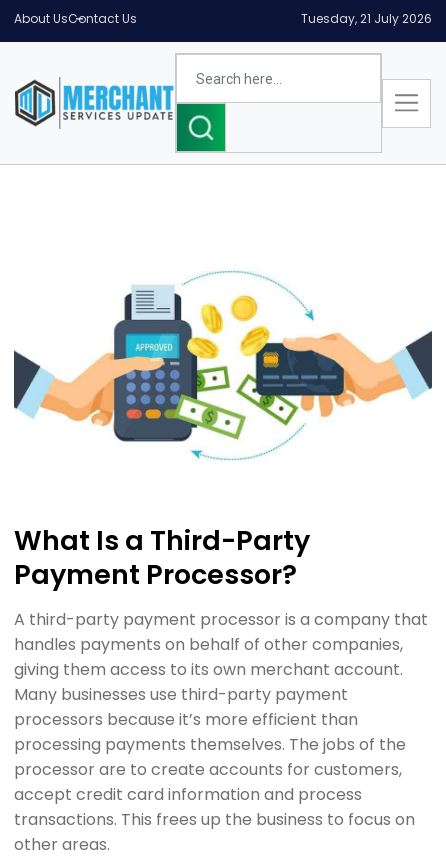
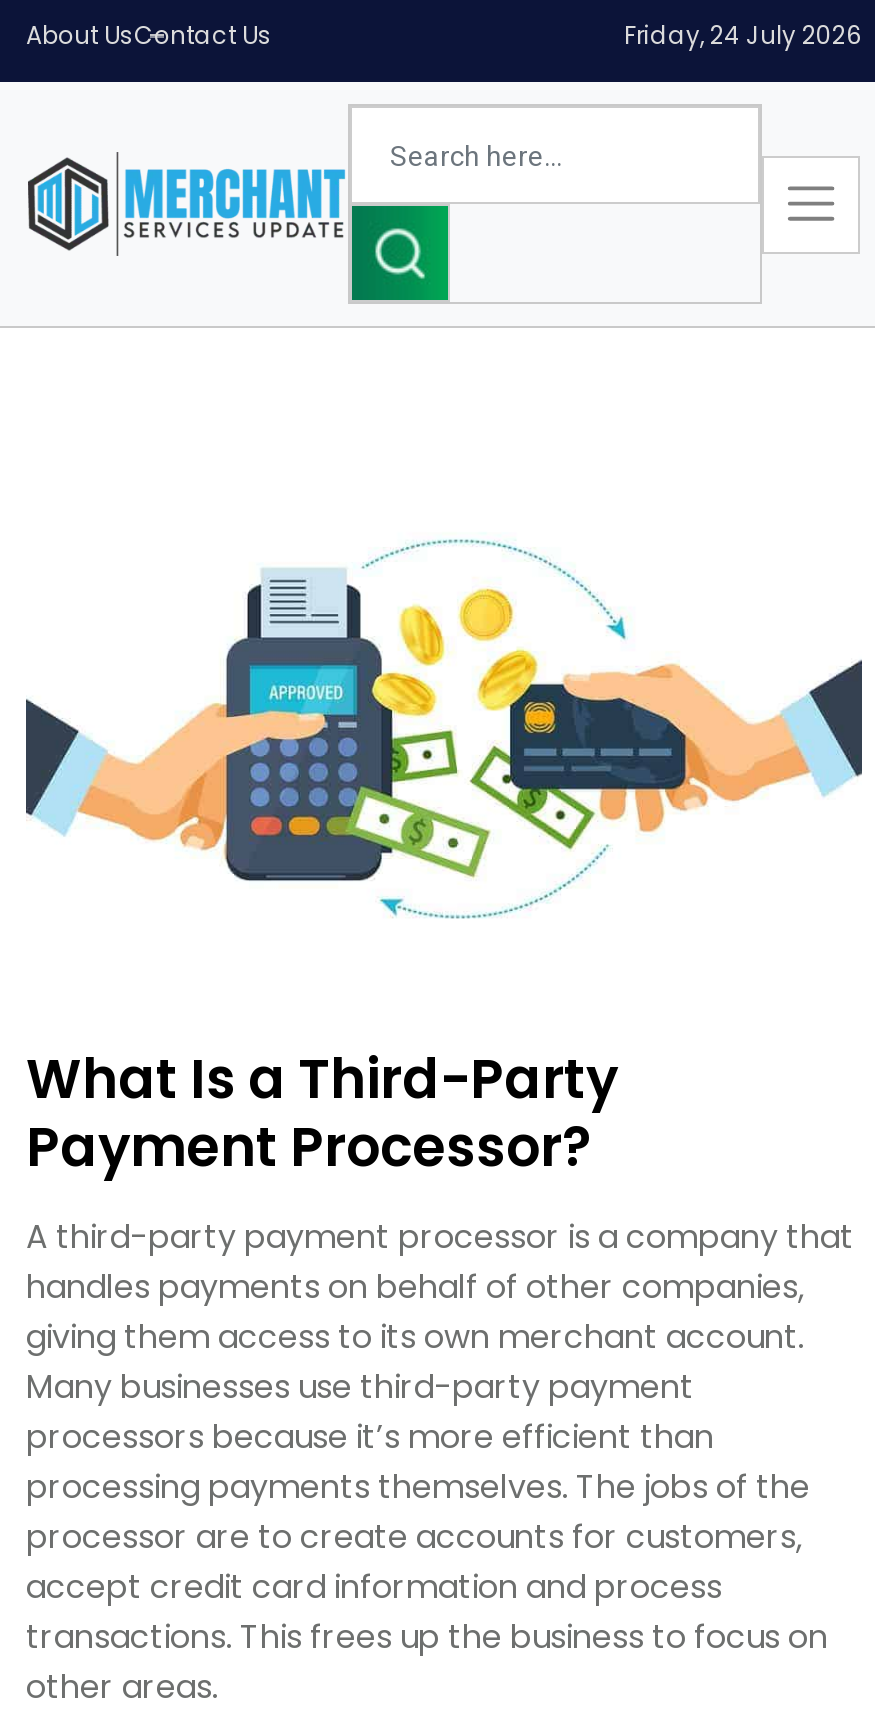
- Tuesday, 21 July 2026
+ Friday, 24 July 2026
